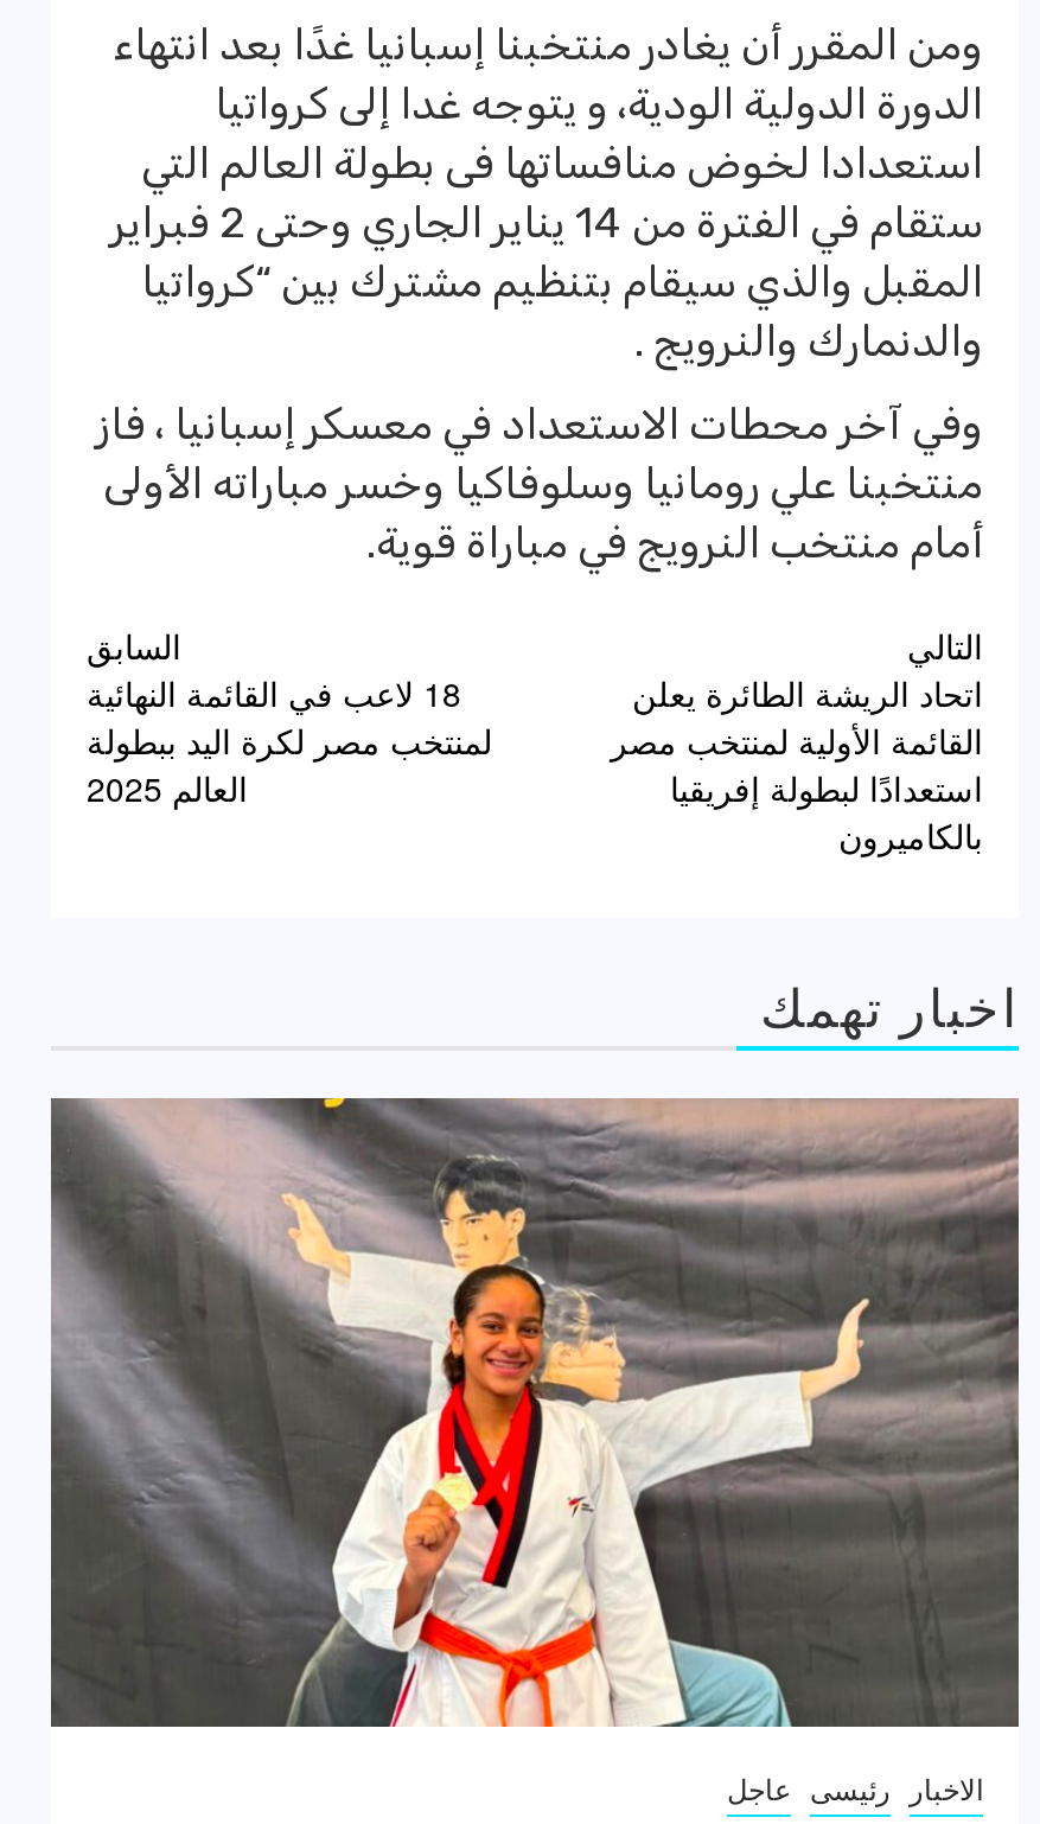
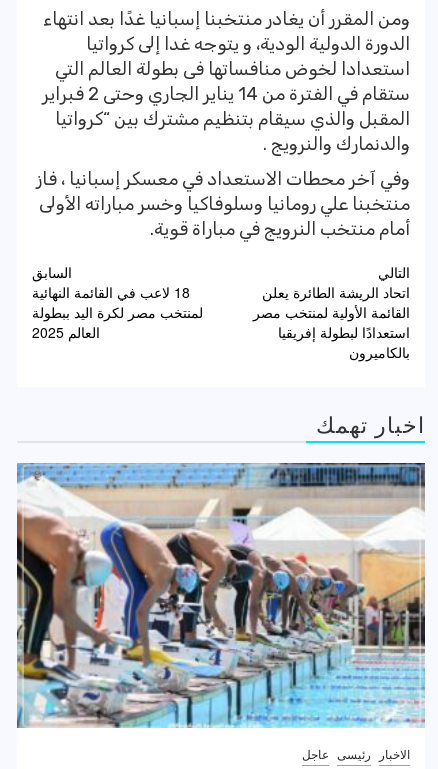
- [image]
+ [image]
